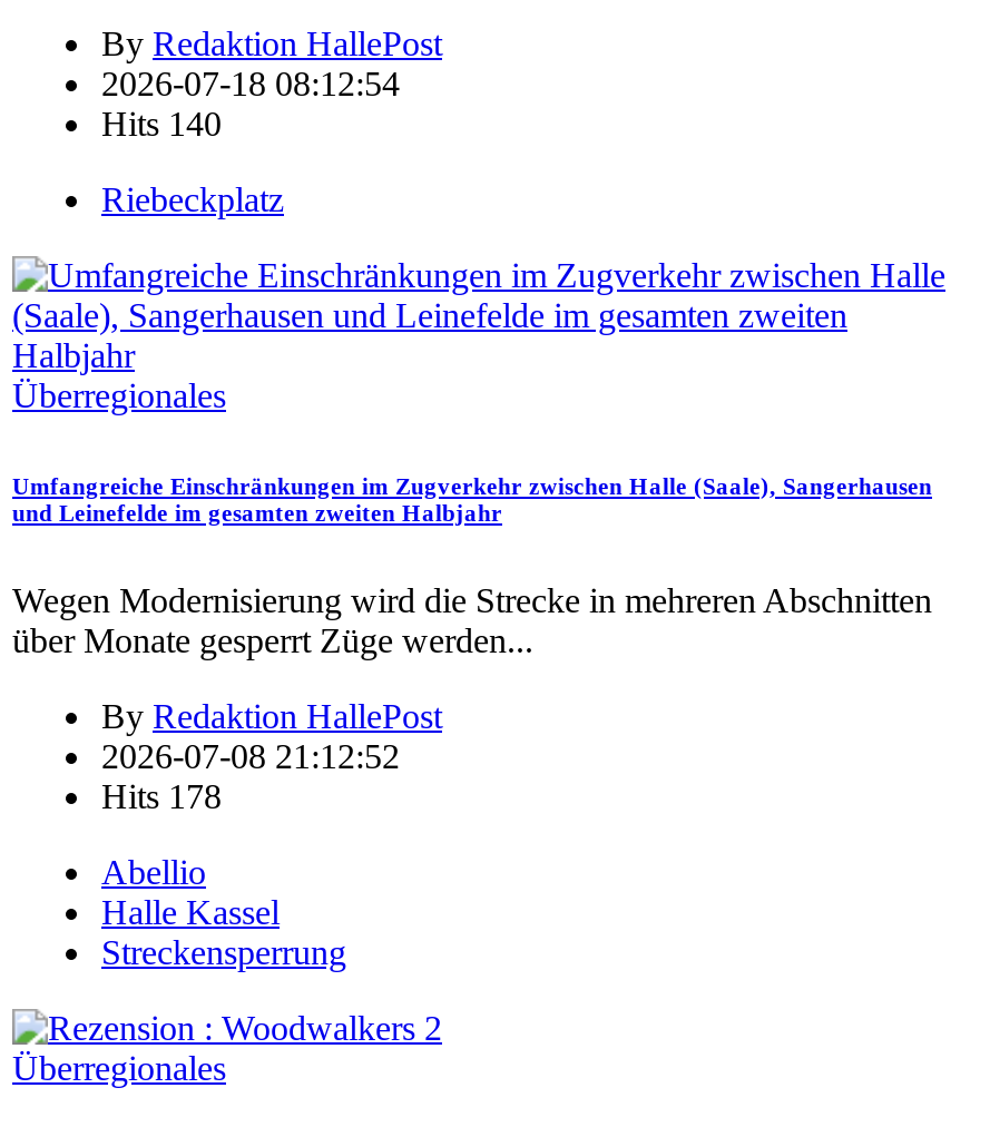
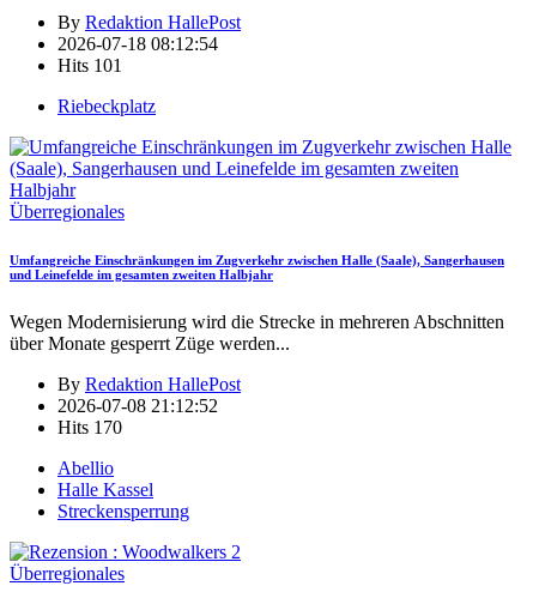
- Hits 140
+ Hits 101

- Hits 178
+ Hits 170
